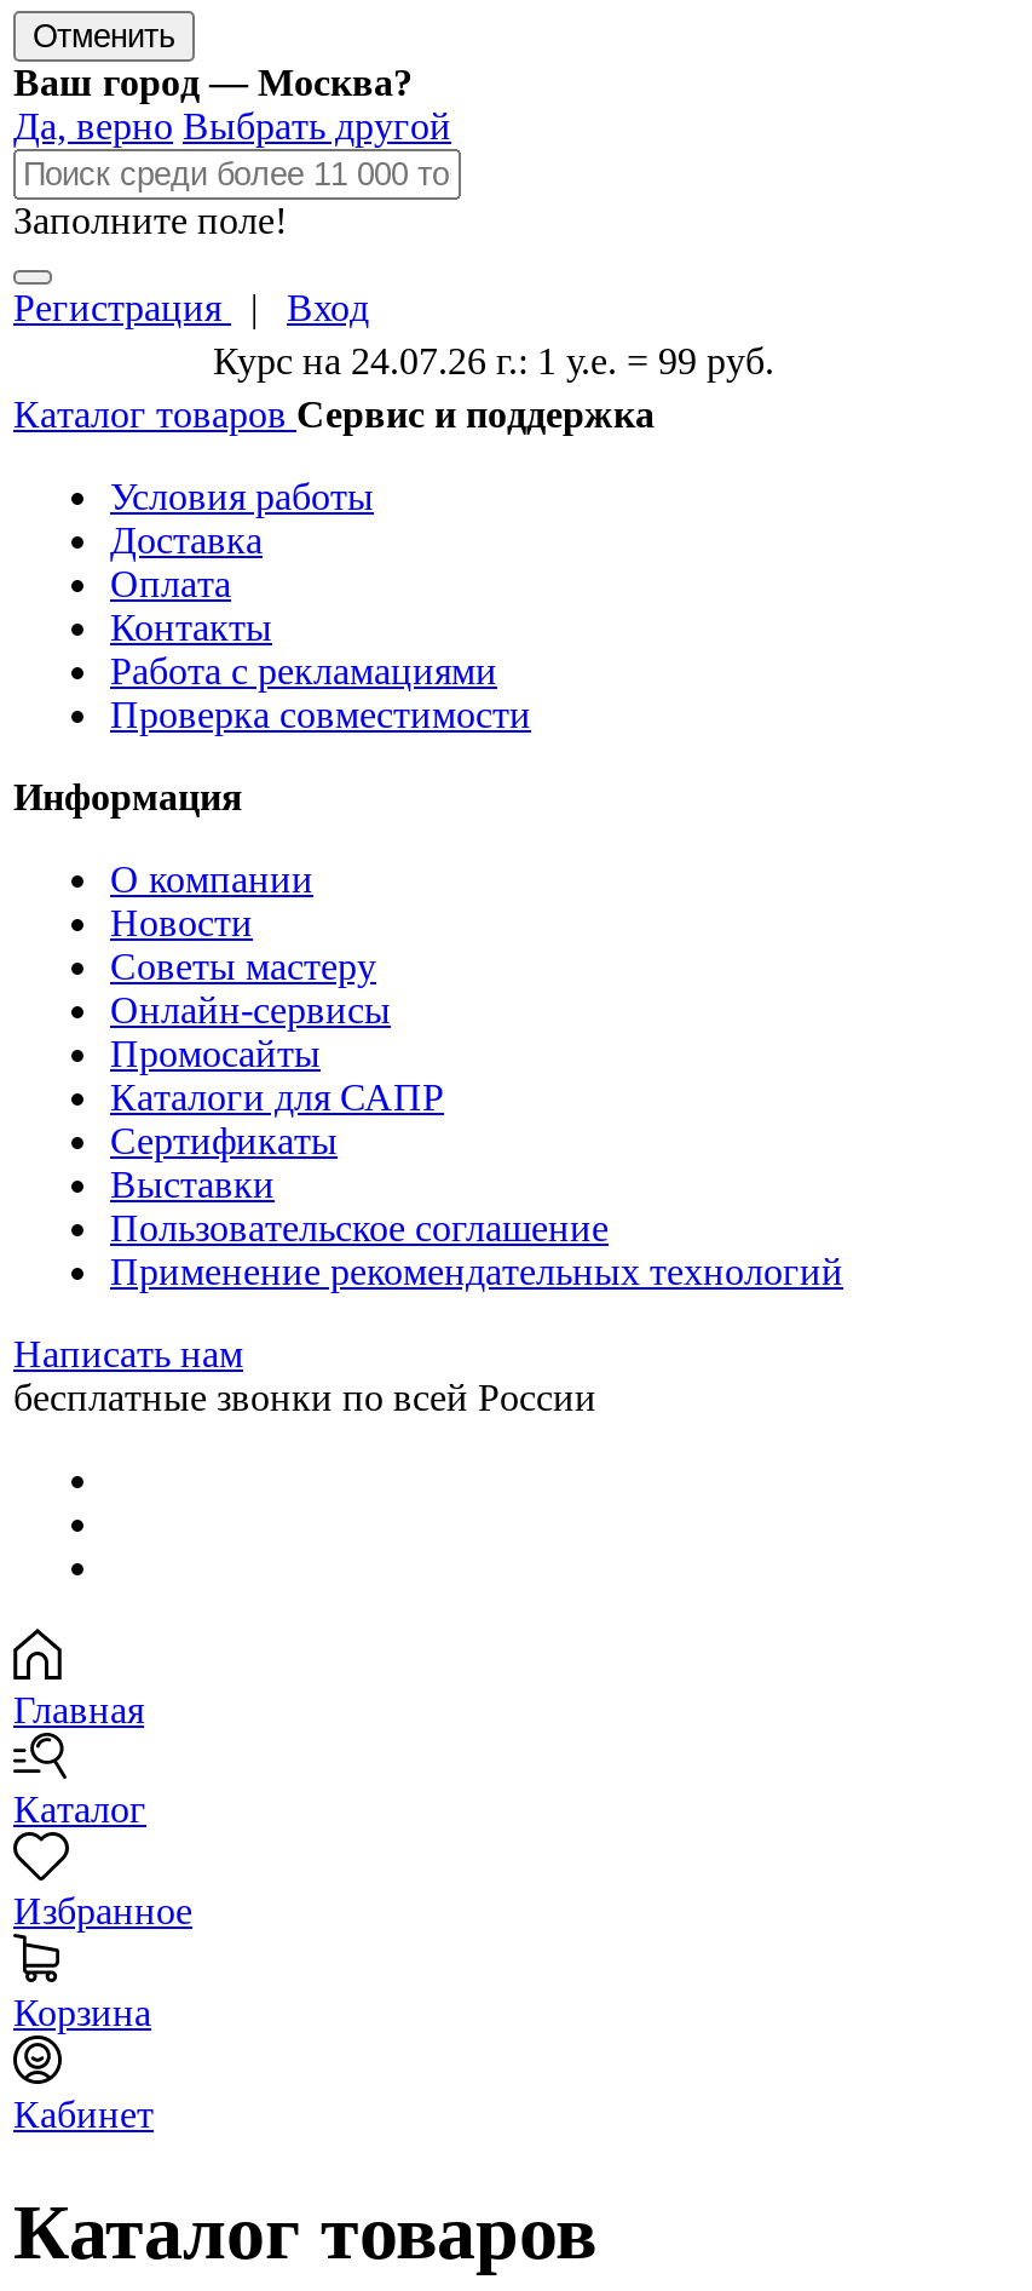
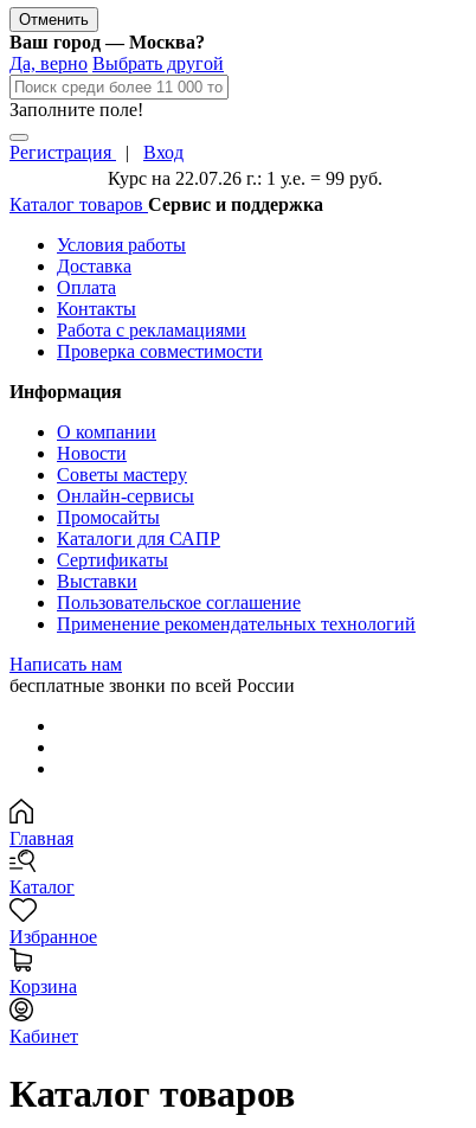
- Курс на 24.07.26 г.: 1 у.е. = 99 руб.
+ Курс на 22.07.26 г.: 1 у.е. = 99 руб.
